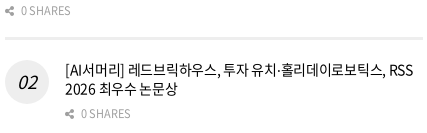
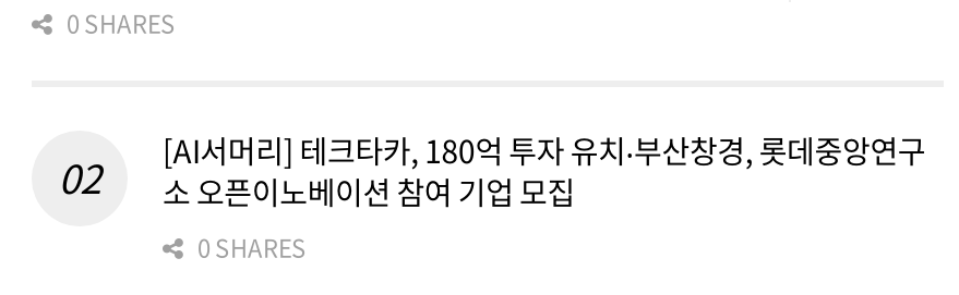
- [AI서머리] 레드브릭하우스, 투자 유치‧홀리데이로보틱스, RSS
- 2026 최우수 논문상
+ [AI서머리] 테크타카, 180억 투자 유치‧부산창경, 롯데중앙연구
+ 소 오픈이노베이션 참여 기업 모집
